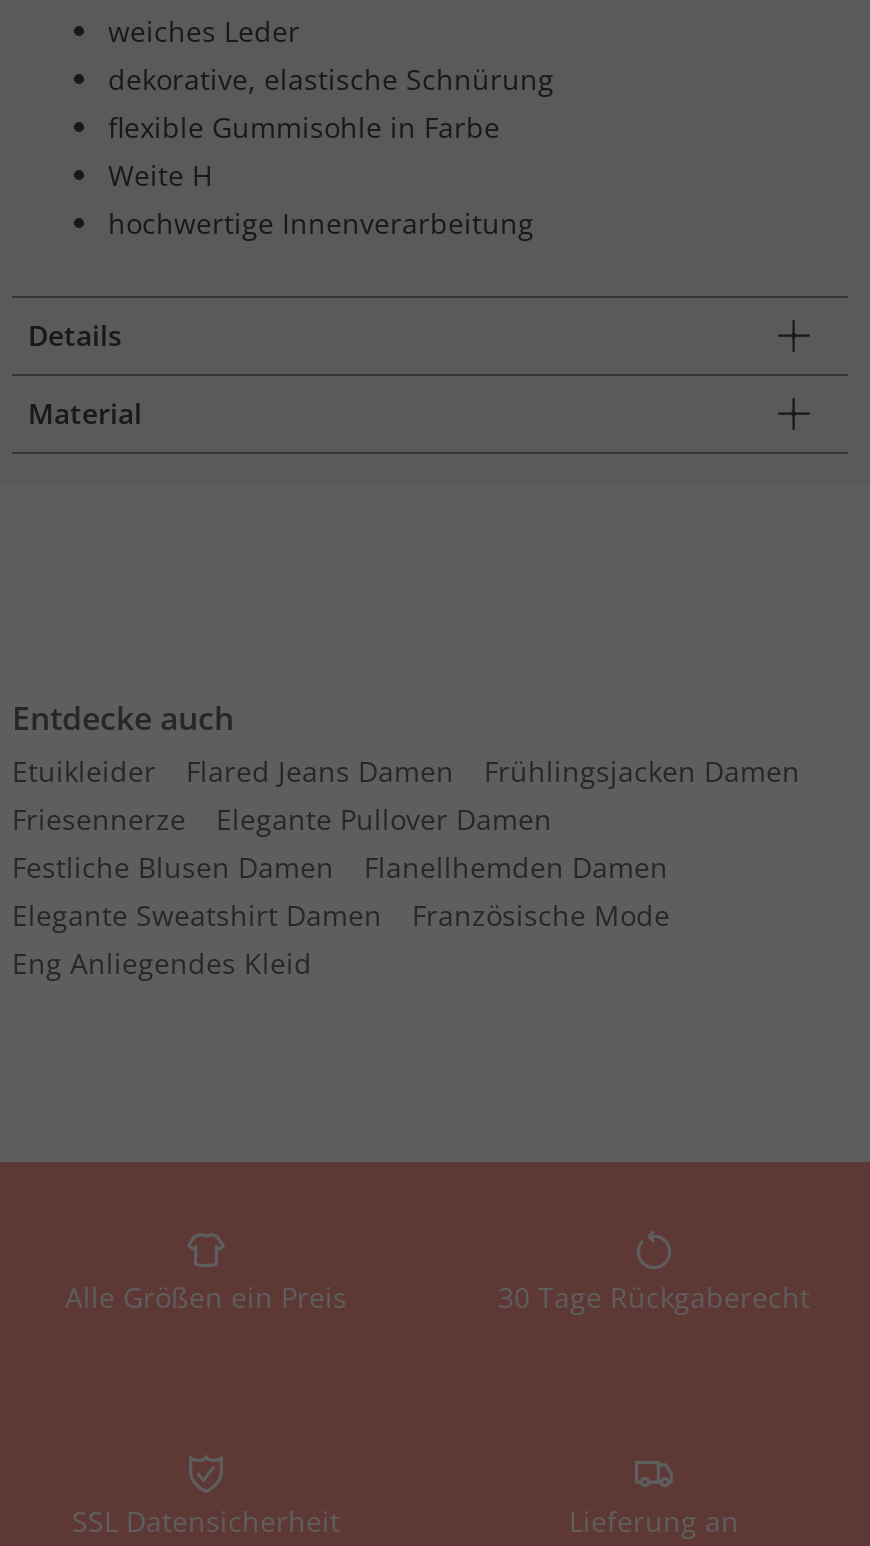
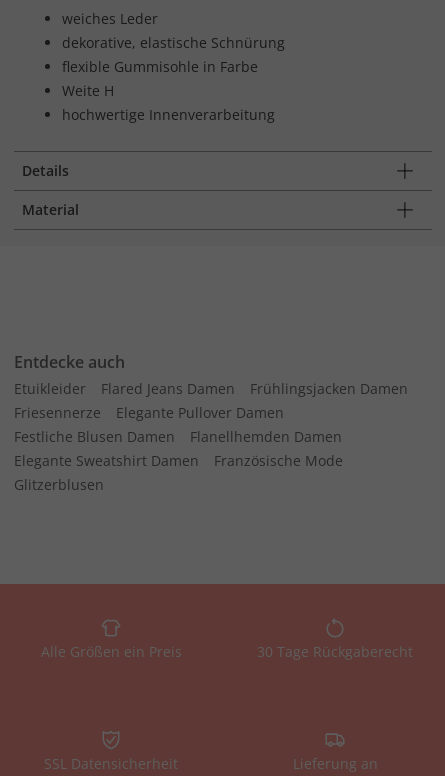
- Eng Anliegendes Kleid
+ Glitzerblusen
